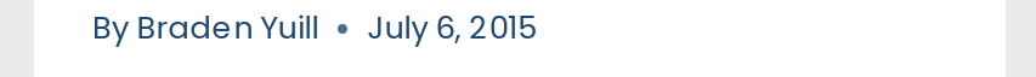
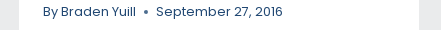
- By Braden Yuill July 6, 2015
+ By Braden Yuill September 27, 2016
